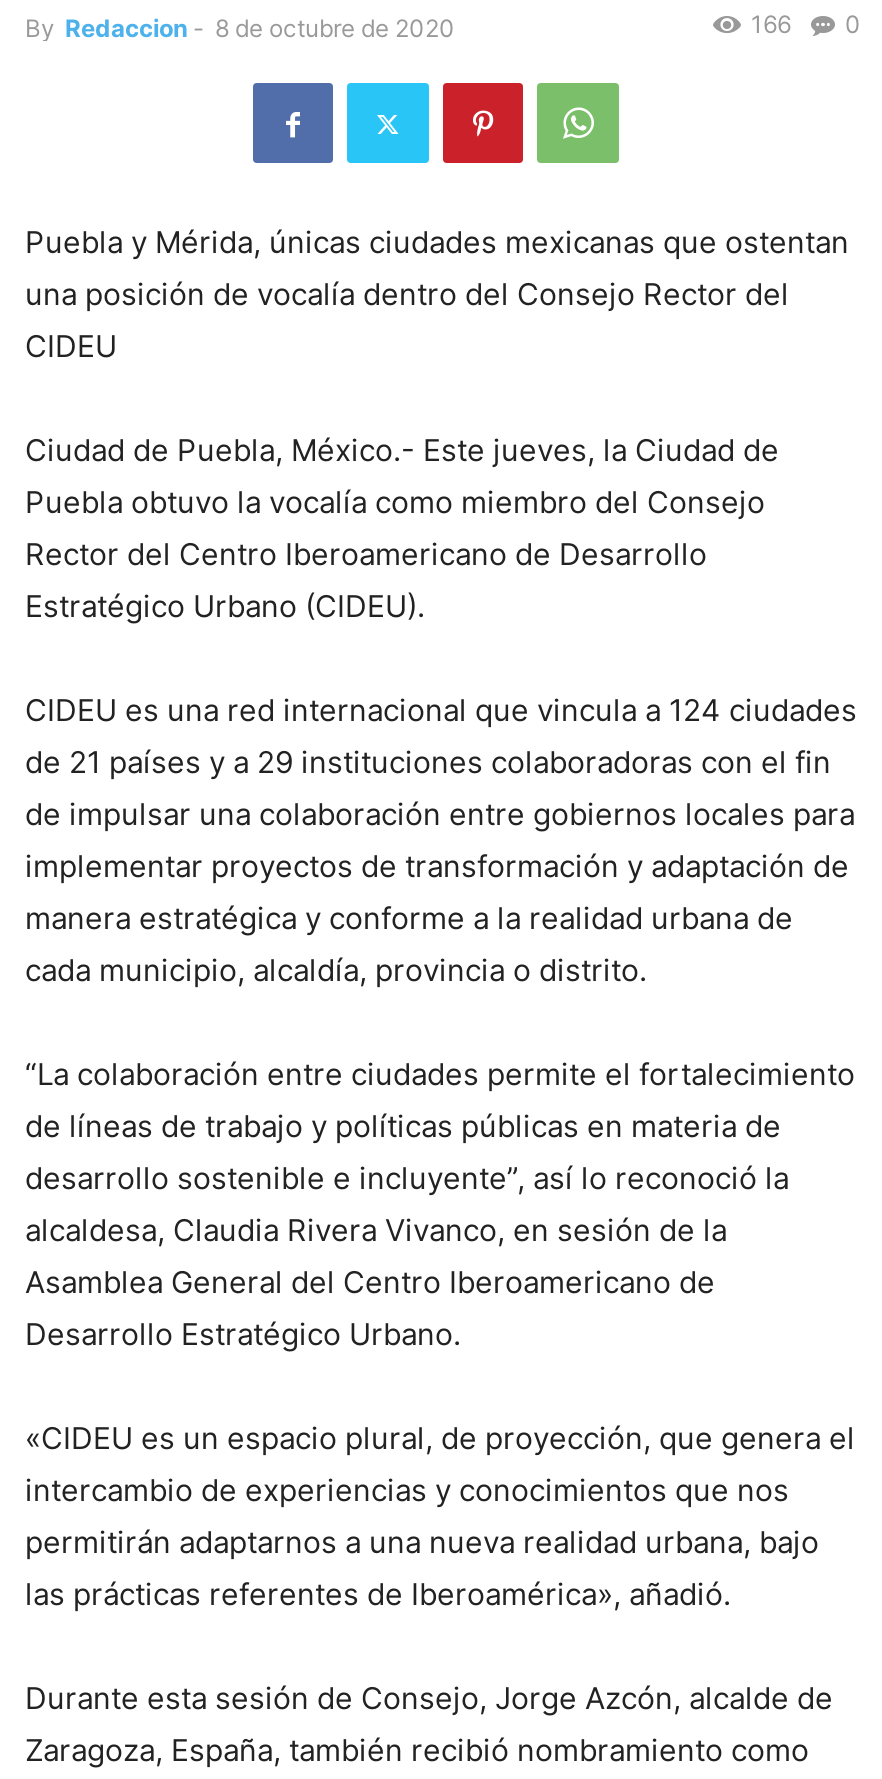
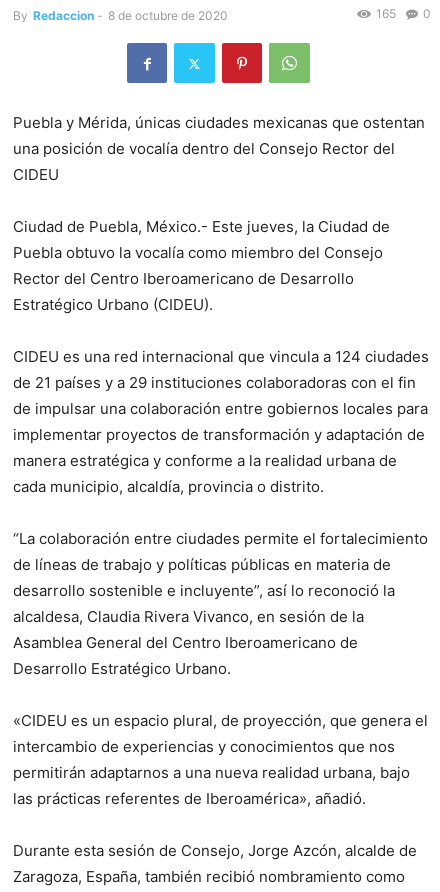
- 166 0
+ 165 0
